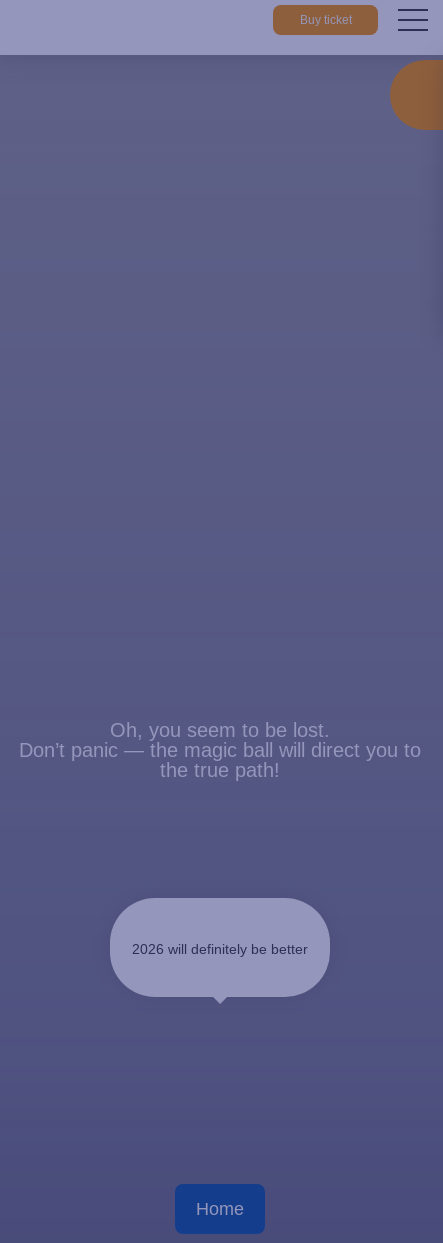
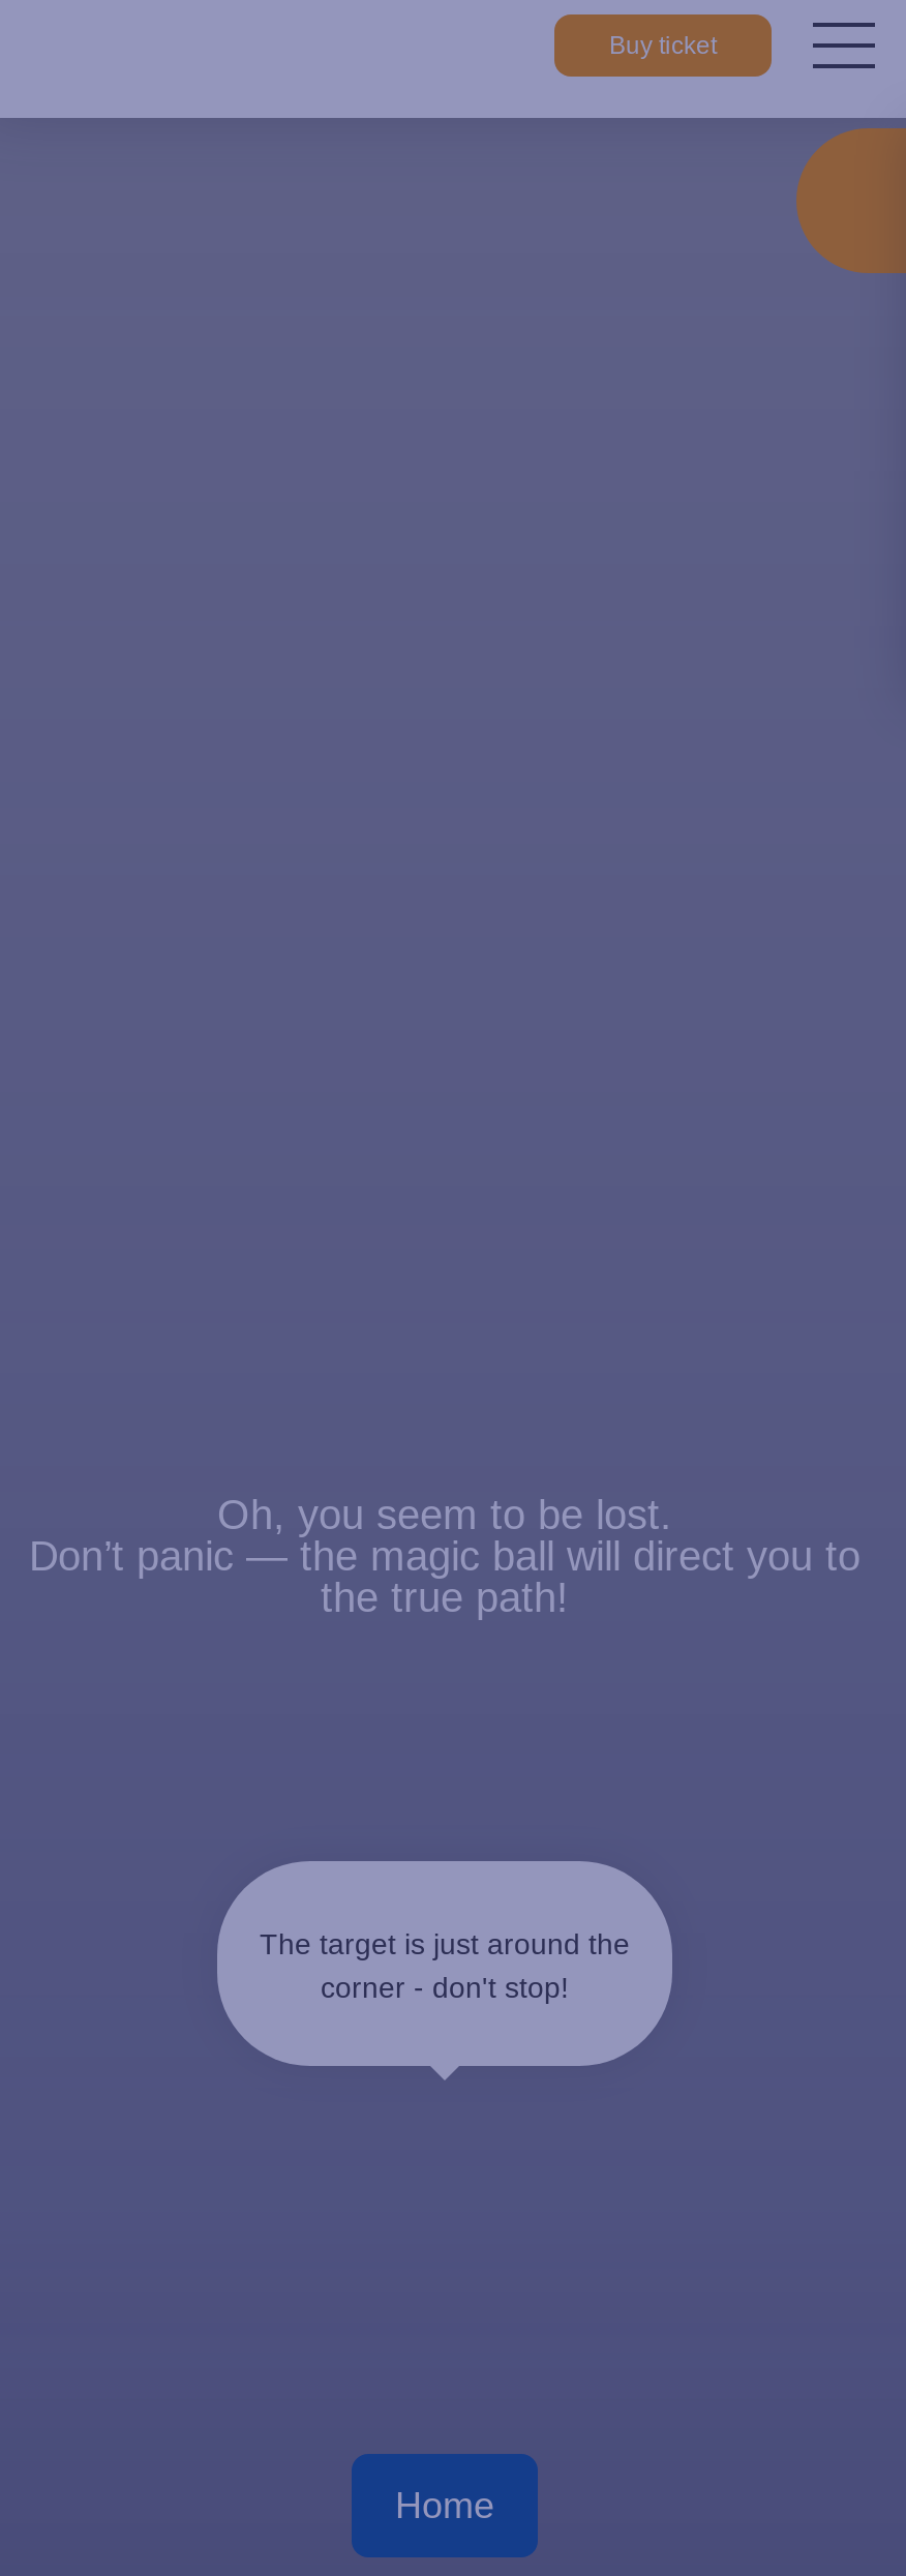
- 2026 will definitely be better
+ The target is just around the
+ corner - don't stop!
